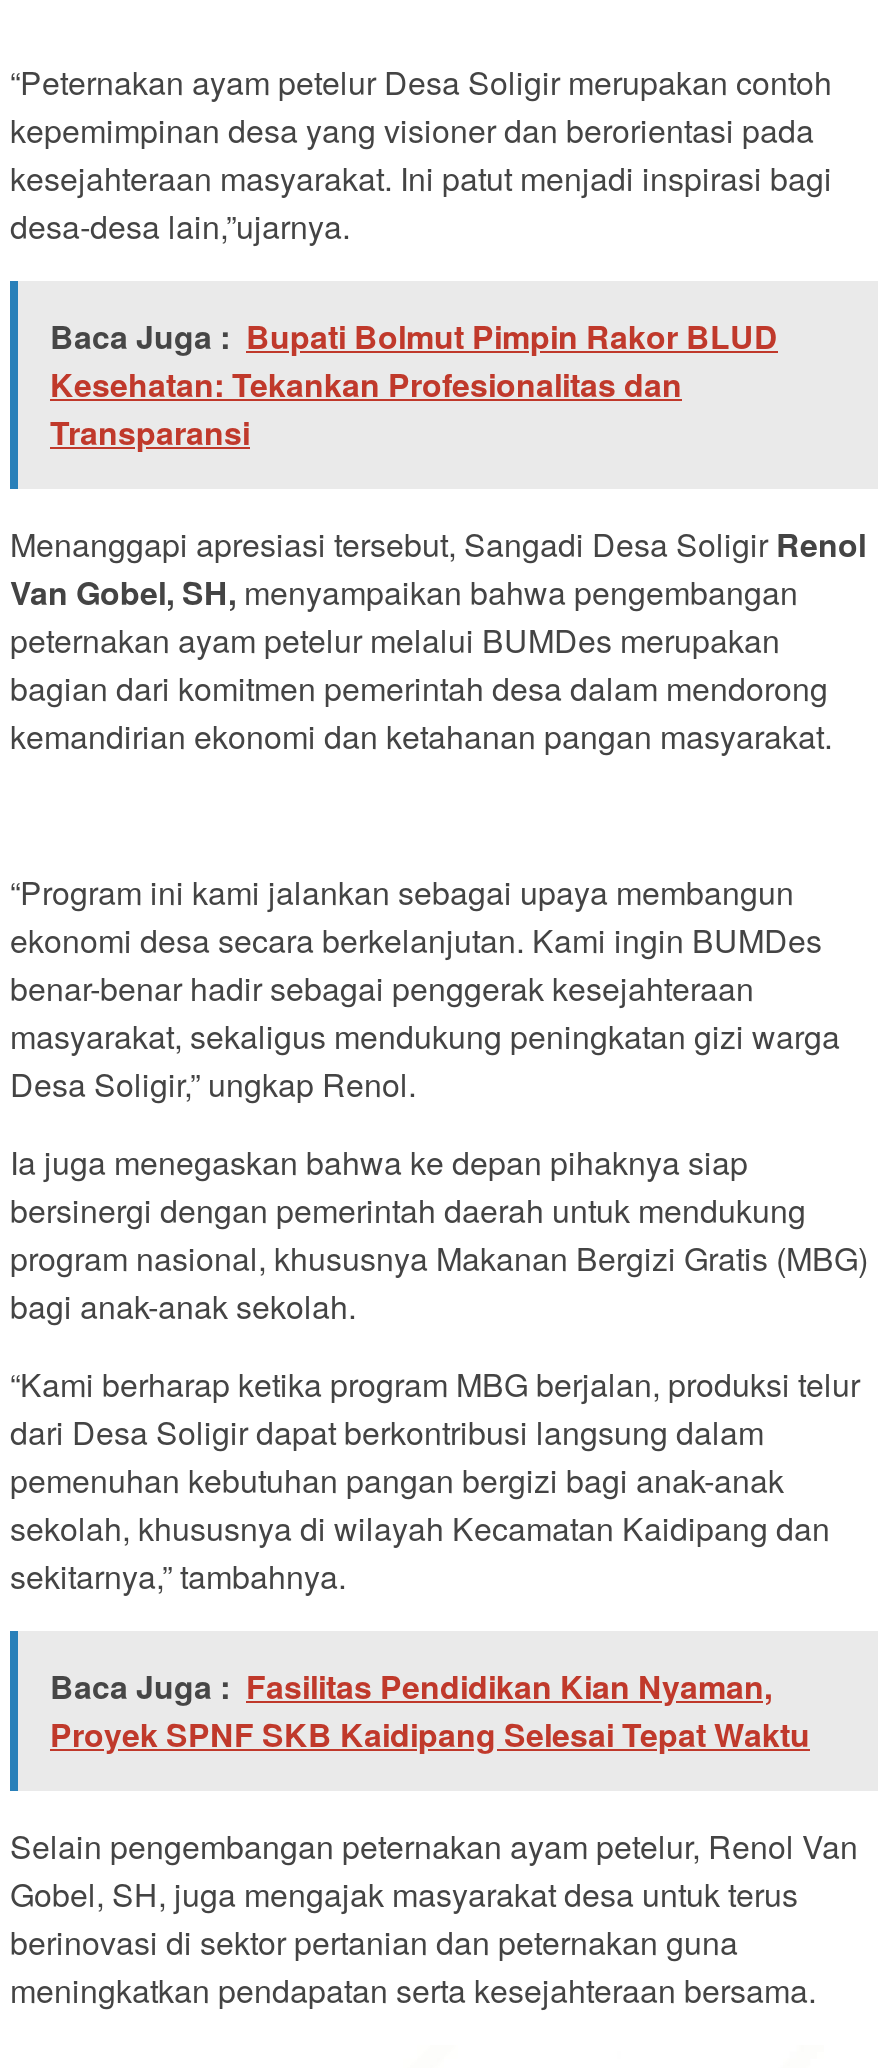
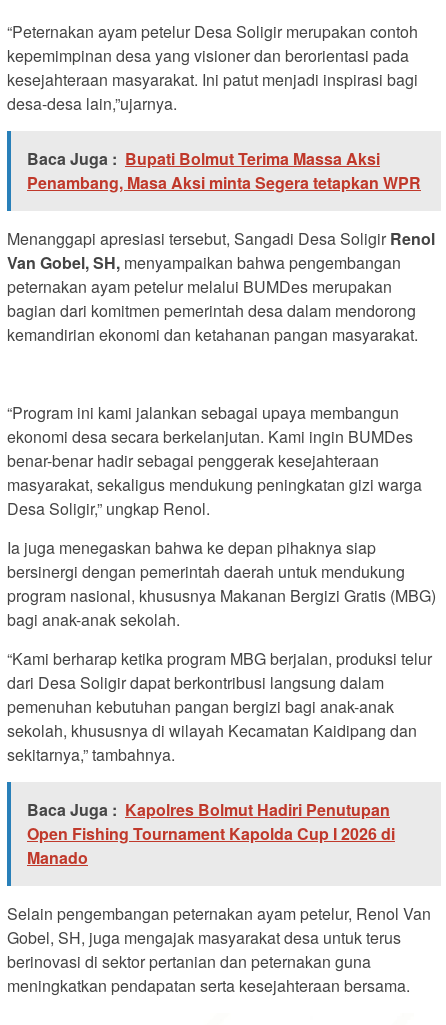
- Baca Juga : Bupati Bolmut Pimpin Rakor BLUD
- Kesehatan: Tekankan Profesionalitas dan
- Transparansi
+ Baca Juga : Bupati Bolmut Terima Massa Aksi
+ Penambang, Masa Aksi minta Segera tetapkan WPR

moved up: Menanggapi apresiasi tersebut, Sangadi Desa Soligir Renol | Van Gobel, SH, menyampaikan bahwa pengembangan | peternakan ayam petelur melalui BUMDes merupakan | ... | sekolah, khususnya di wilayah Kecamatan Kaidipang dan | sekitarnya,” tambahnya.

- Baca Juga : Fasilitas Pendidikan Kian Nyaman,
- Proyek SPNF SKB Kaidipang Selesai Tepat Waktu
+ Baca Juga : Kapolres Bolmut Hadiri Penutupan
+ Open Fishing Tournament Kapolda Cup I 2026 di
+ Manado
